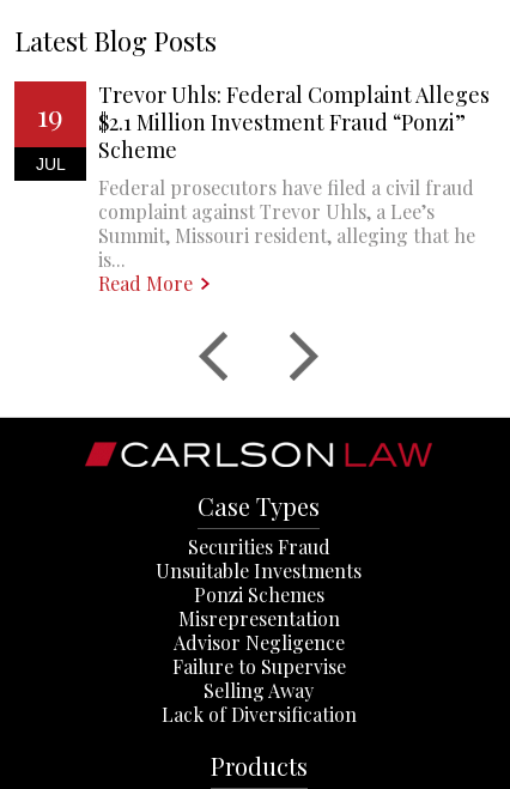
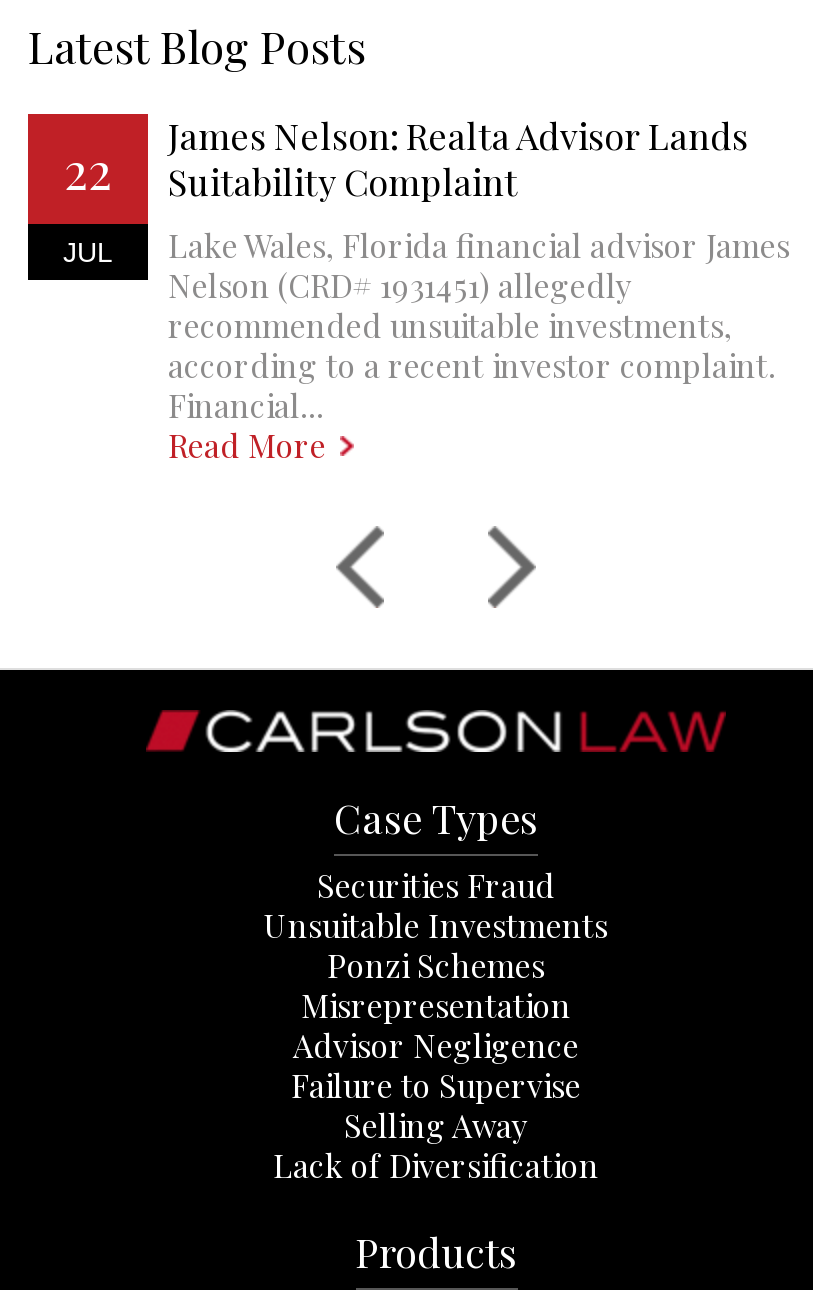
- Trevor Uhls: Federal Complaint Alleges
- $2.1 Million Investment Fraud “Ponzi”
- Scheme
- Federal prosecutors have filed a civil fraud
- complaint against Trevor Uhls, a Lee’s
- Summit, Missouri resident, alleging that he
- is...
+ James Nelson: Realta Advisor Lands
+ Suitability Complaint
+ Lake Wales, Florida financial advisor James
+ Nelson (CRD# 1931451) allegedly
+ recommended unsuitable investments,
+ according to a recent investor complaint.
+ Financial...

- 19
+ 22
